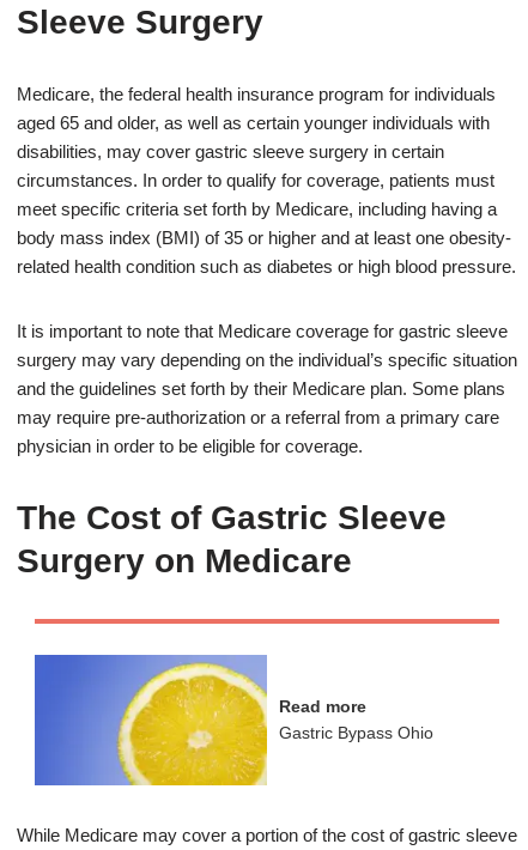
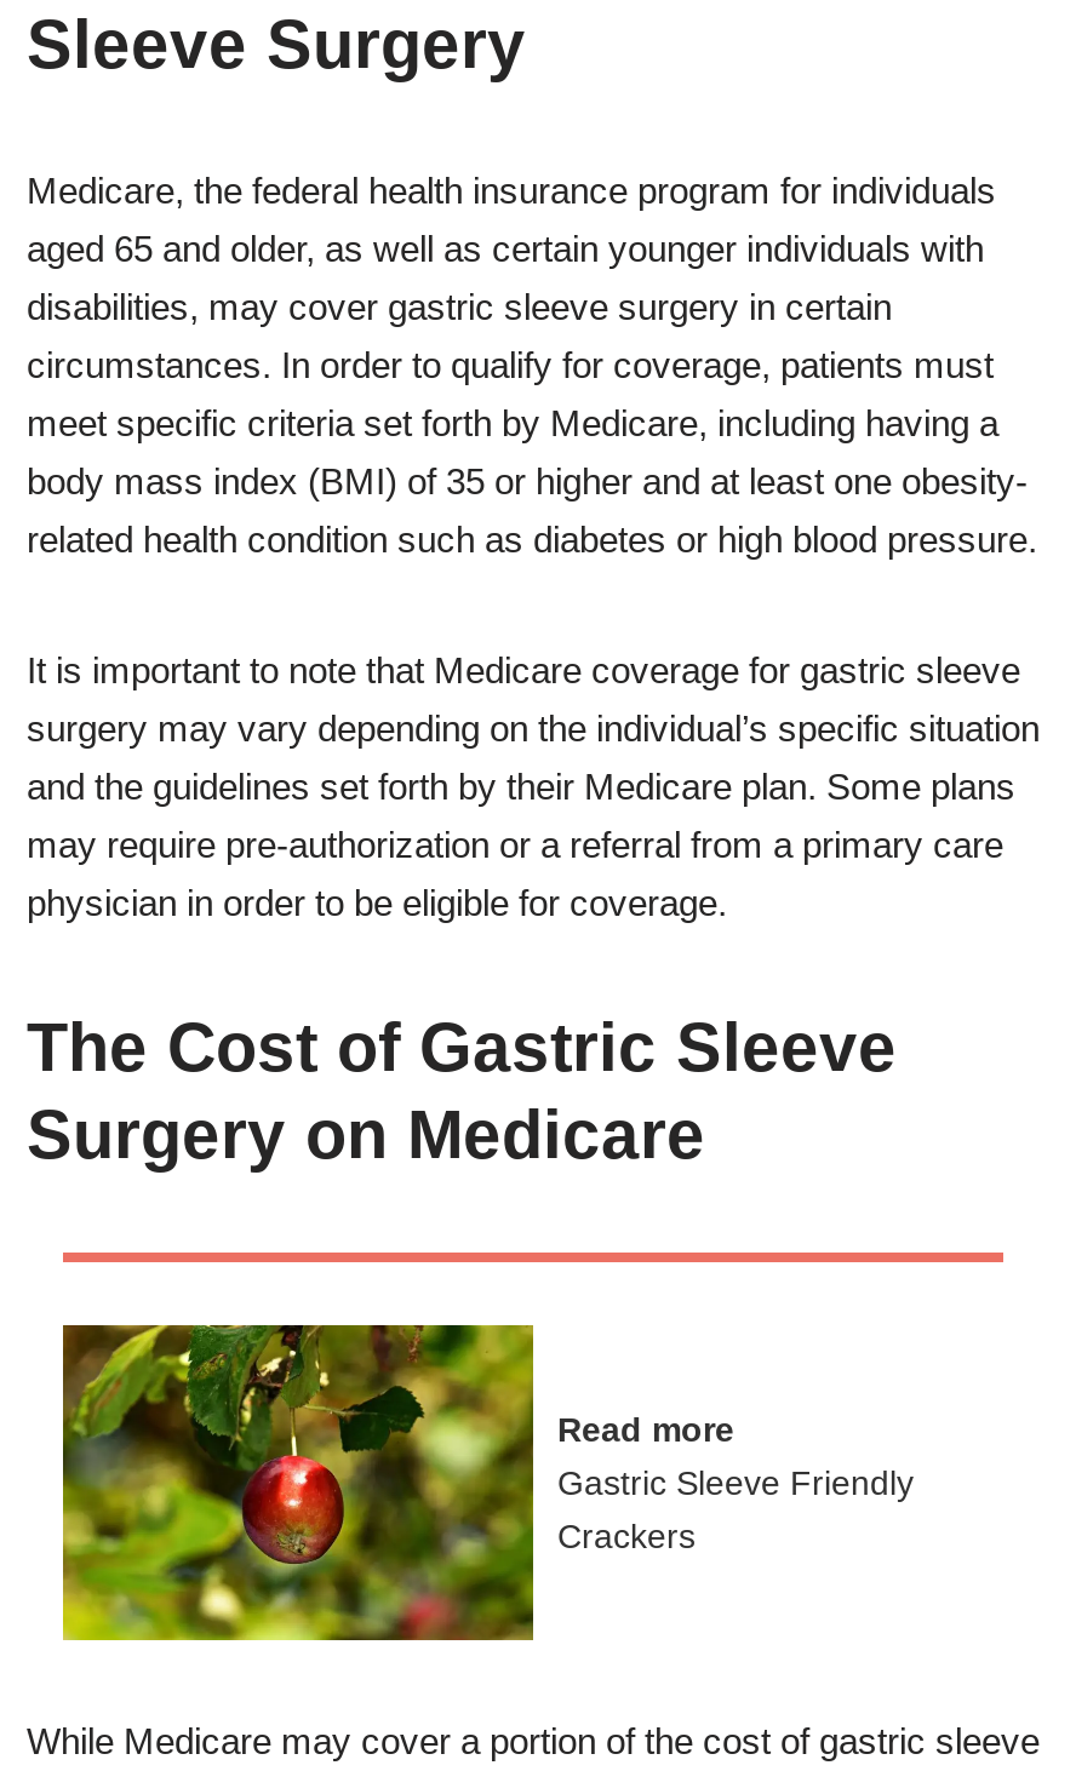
- [image]
- Gastric Bypass Ohio
+ [image]
+ Gastric Sleeve Friendly
+ Crackers
